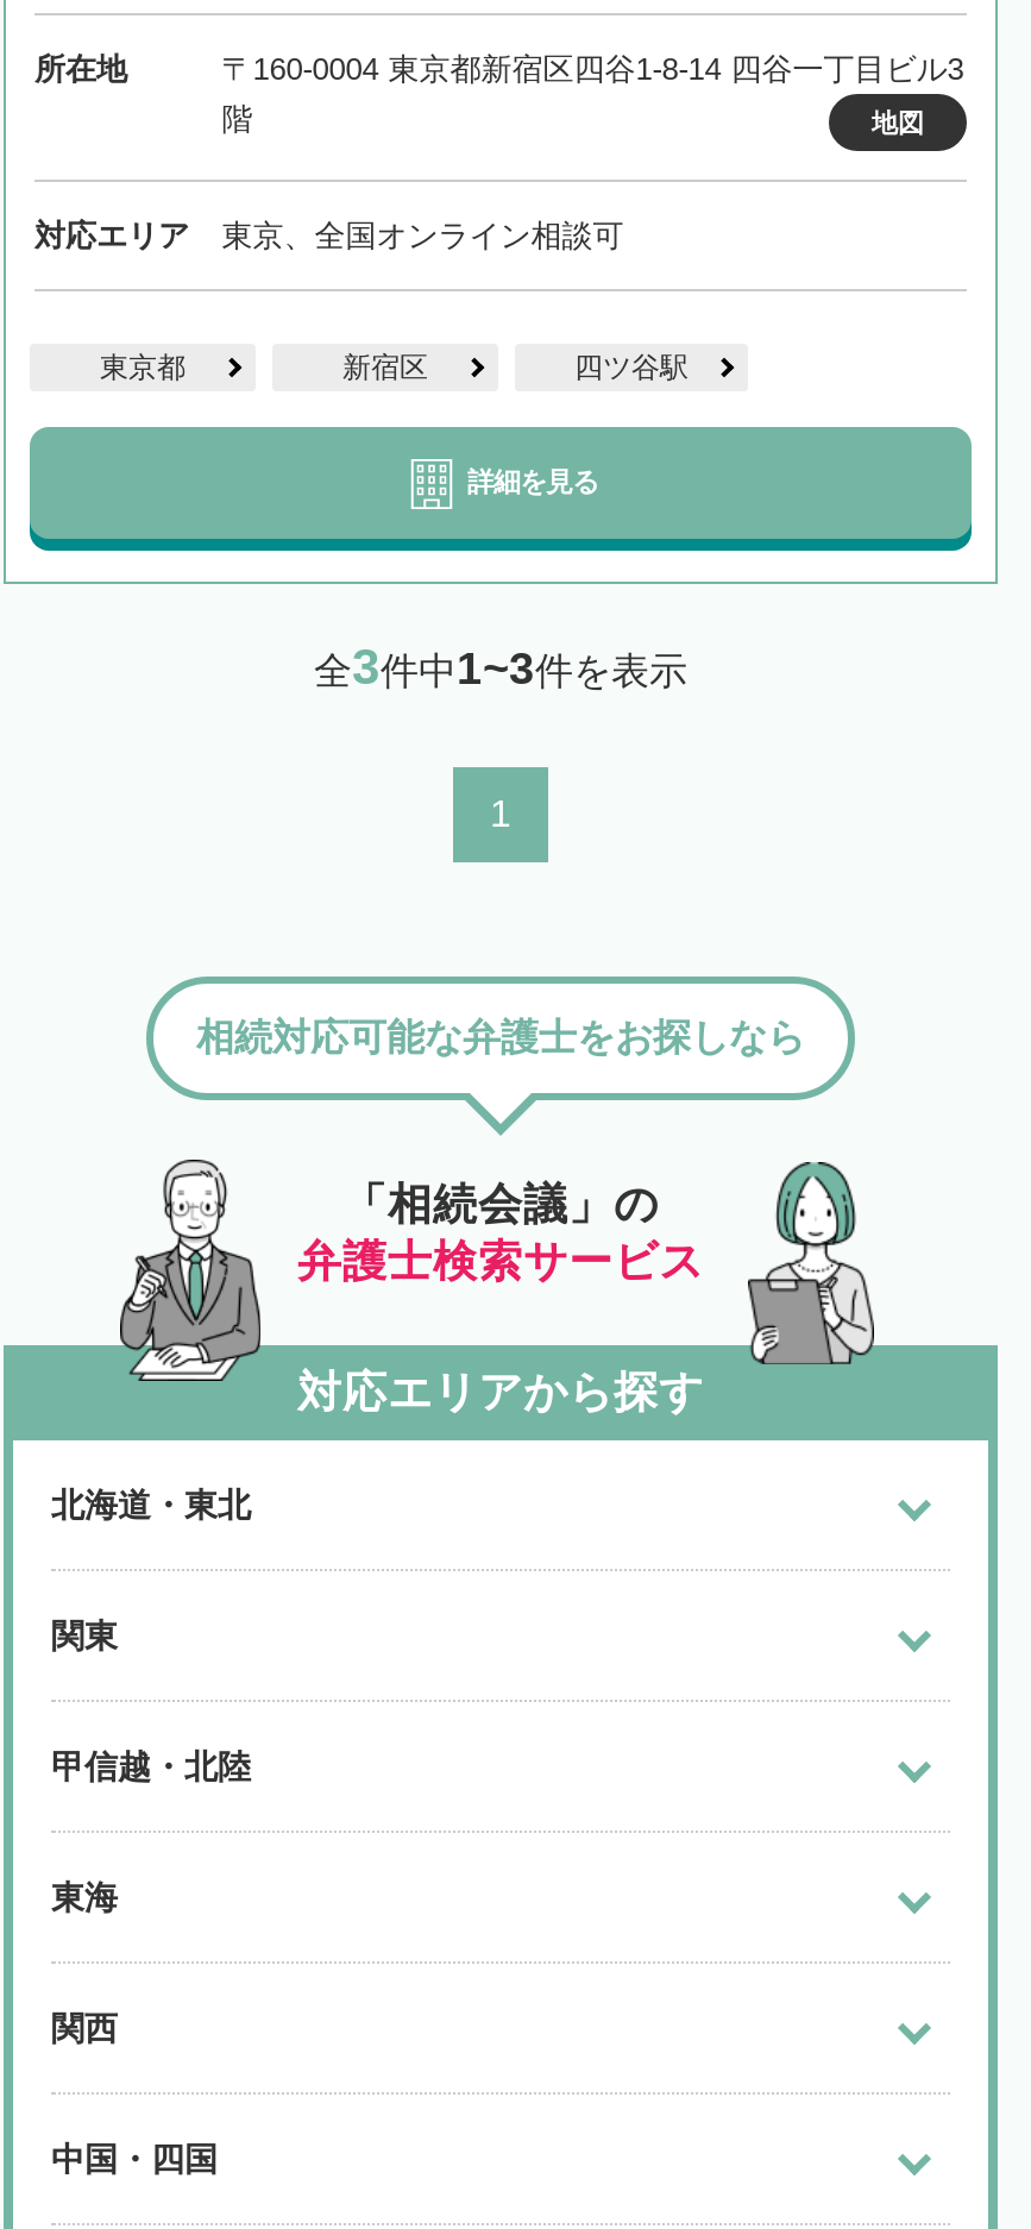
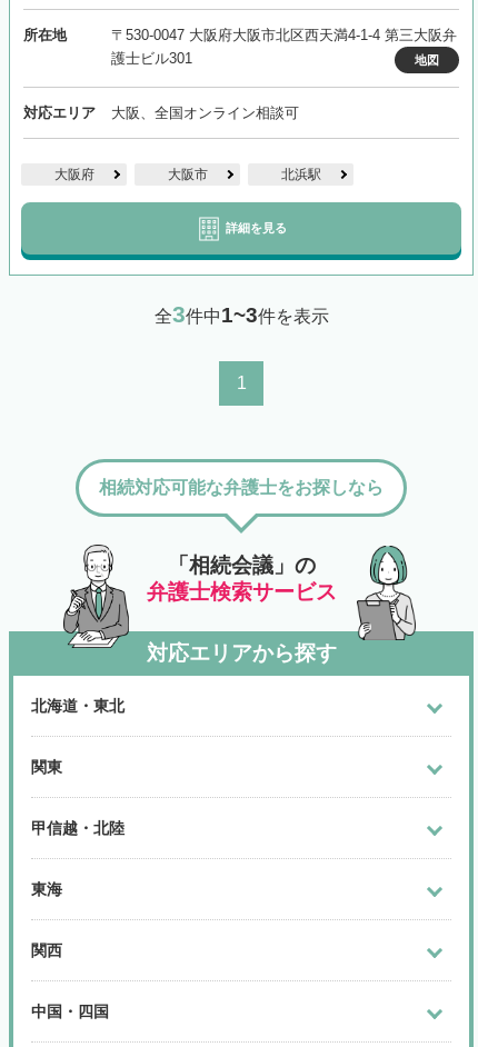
- 〒160-0004 東京都新宿区四谷1-8-14 四谷一丁目ビル3
- 階
+ 〒530-0047 大阪府大阪市北区西天満4-1-4 第三大阪弁
+ 護士ビル301

- 東京、全国オンライン相談可
+ 大阪、全国オンライン相談可

- 東京都
- 新宿区
- 四ツ谷駅
+ 大阪府
+ 大阪市
+ 北浜駅
